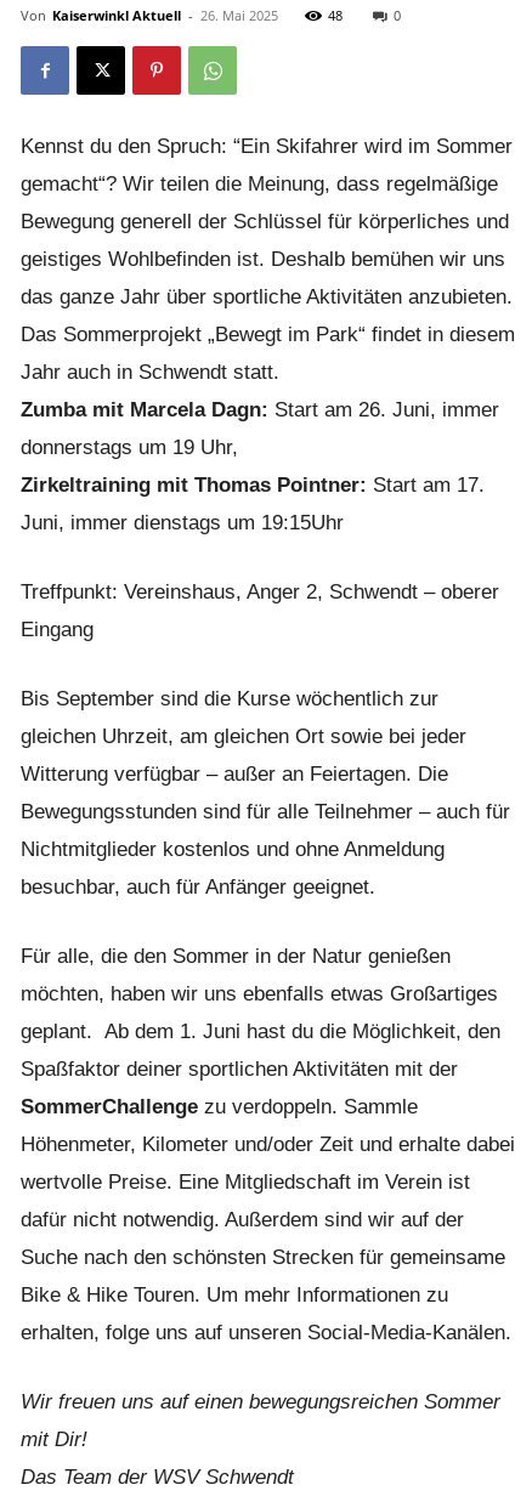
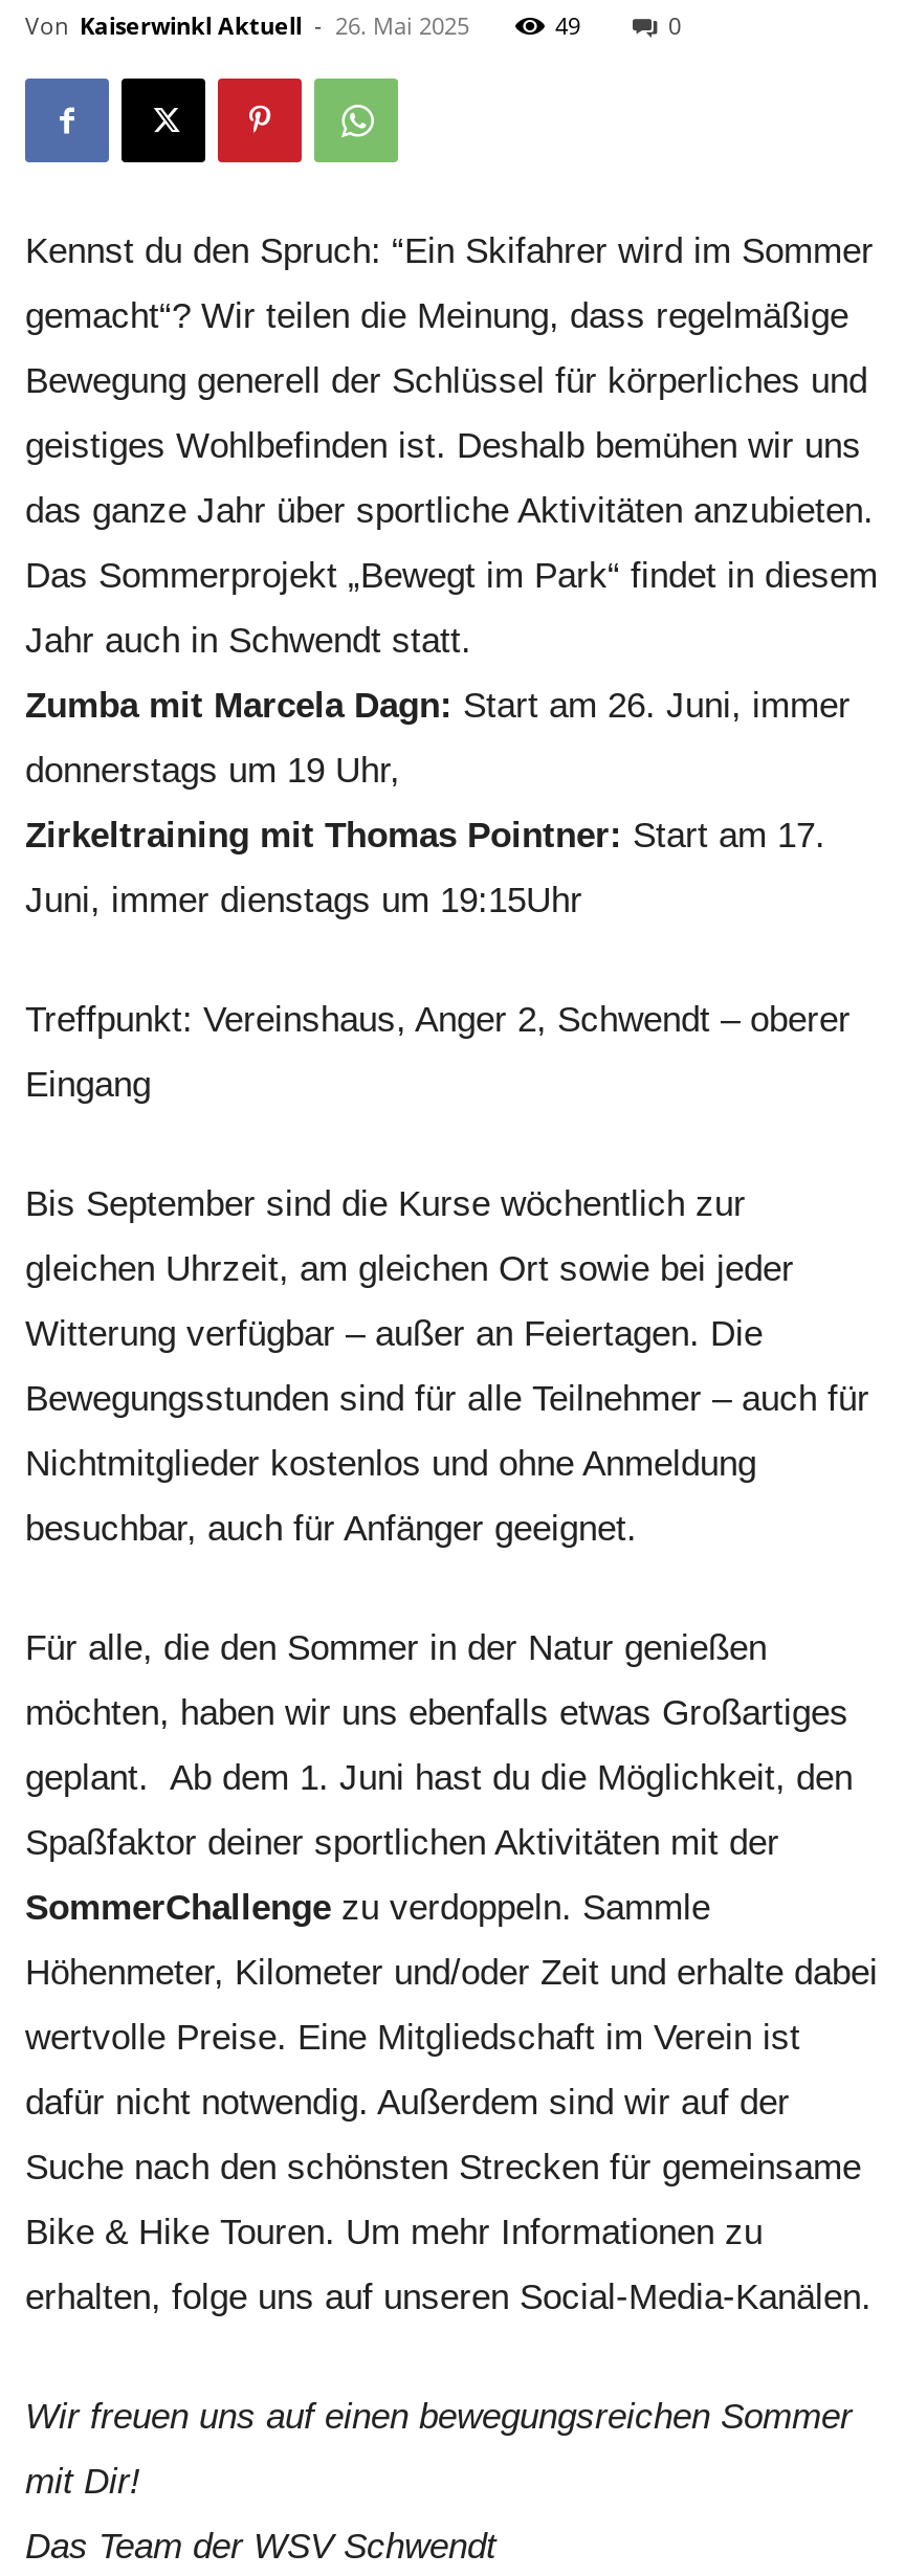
- 48
+ 49
